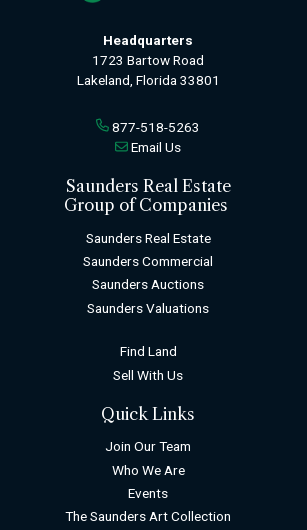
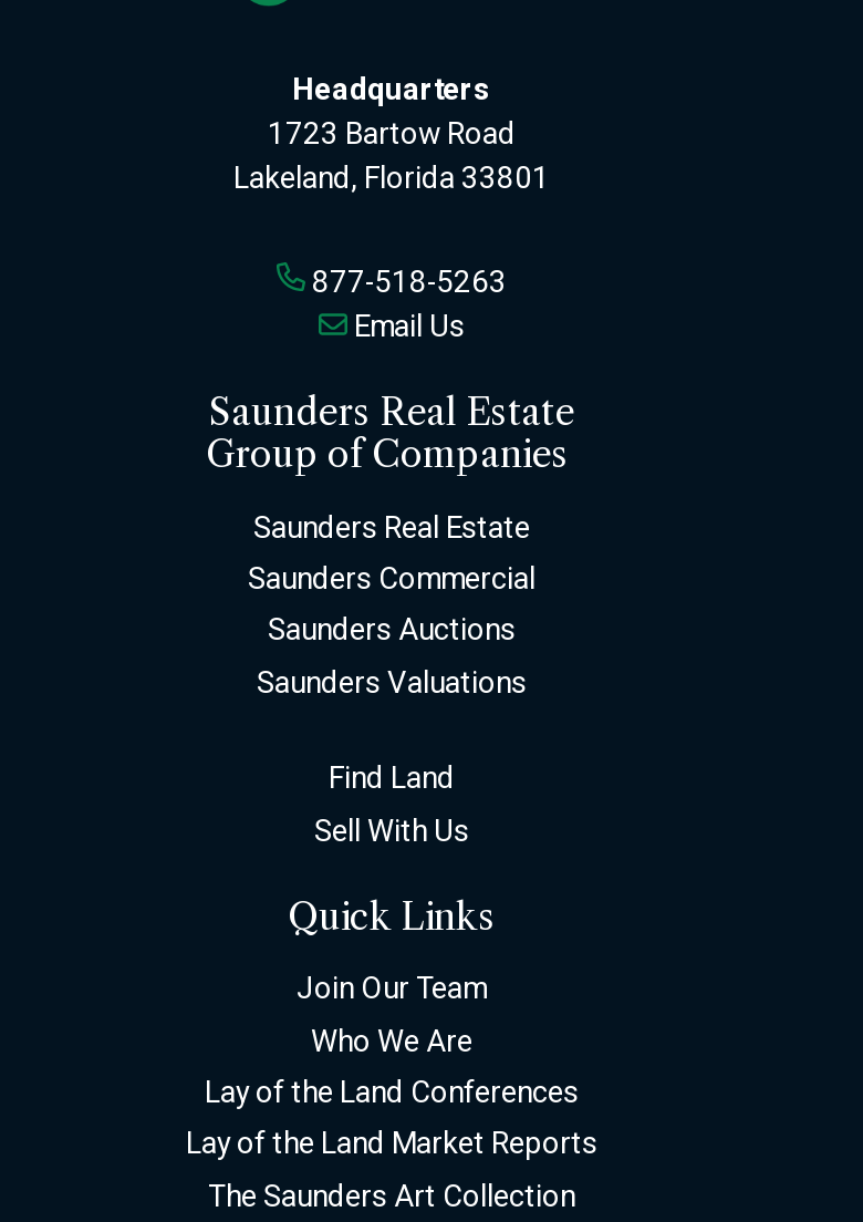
- Events
+ Lay of the Land Conferences
+ Lay of the Land Market Reports
